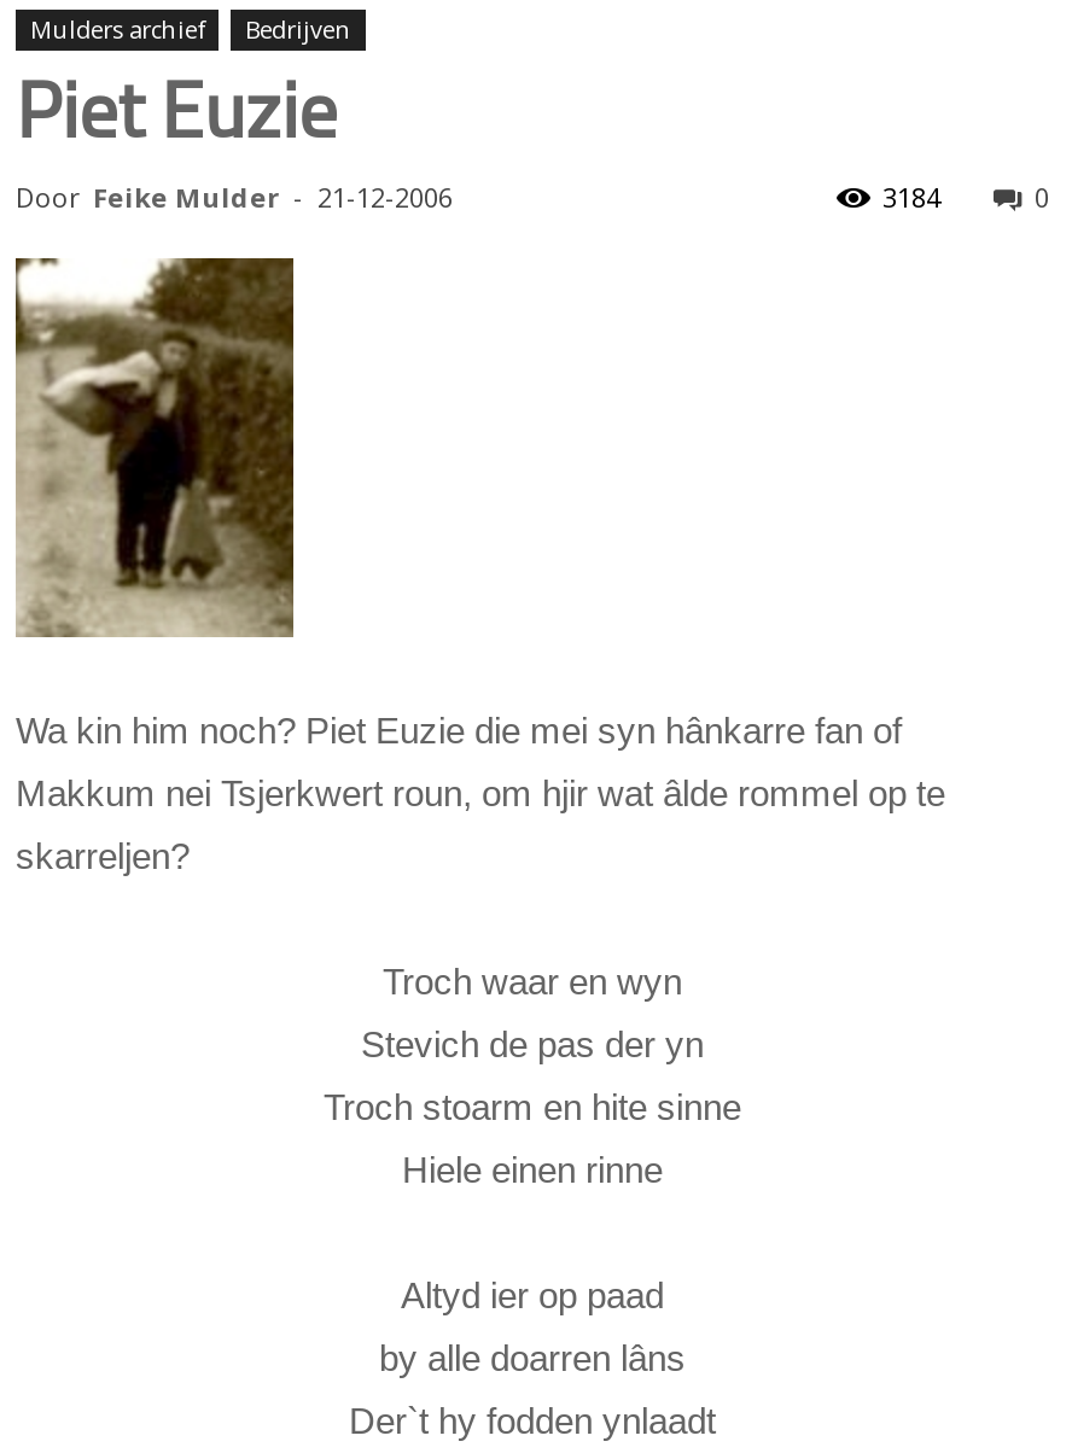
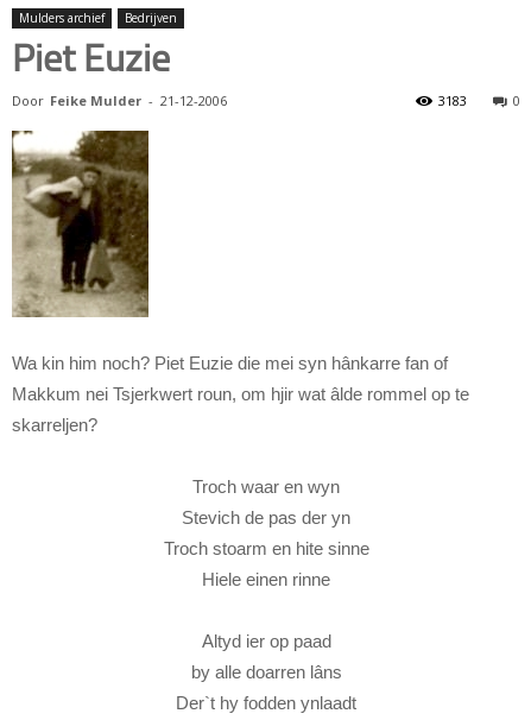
- 3184
+ 3183
